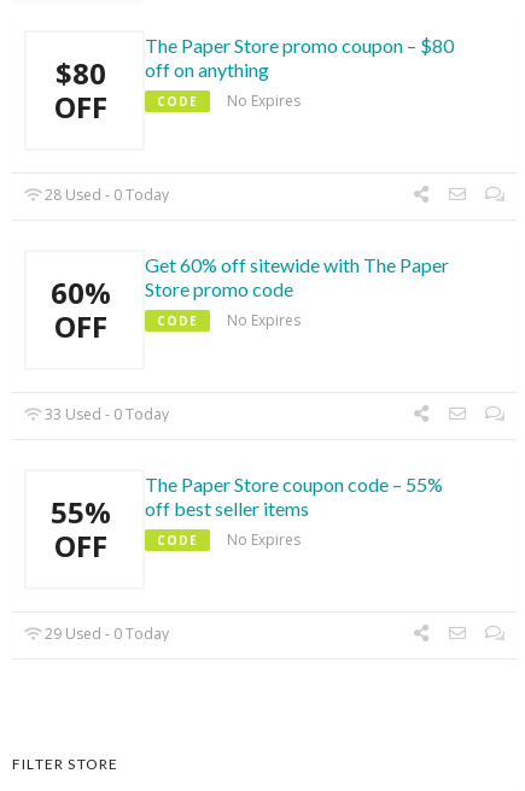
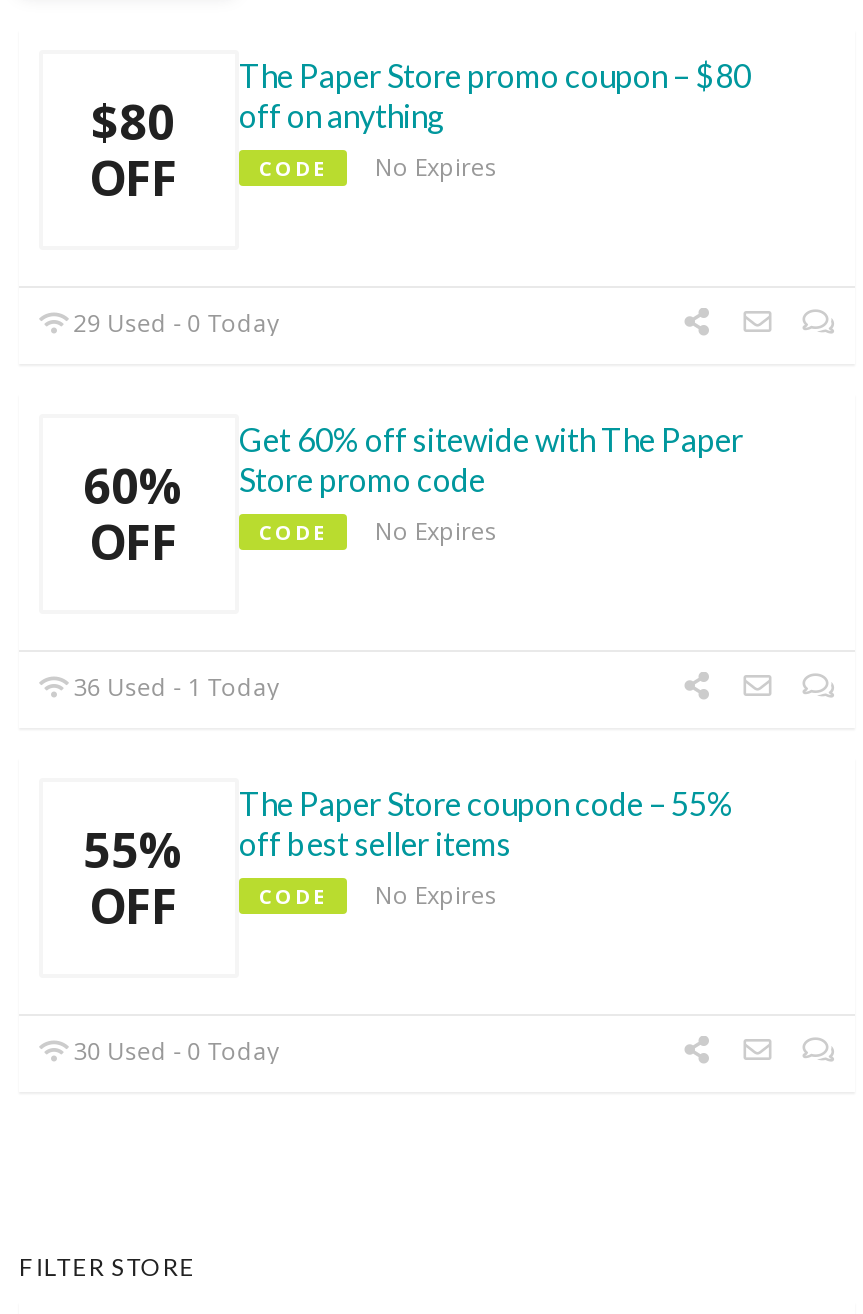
- 28 Used - 0 Today
+ 29 Used - 0 Today

- 33 Used - 0 Today
+ 36 Used - 1 Today

- 29 Used - 0 Today
+ 30 Used - 0 Today
